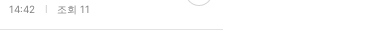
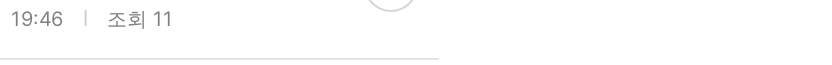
- 14:42 조회 11
+ 19:46 조회 11
